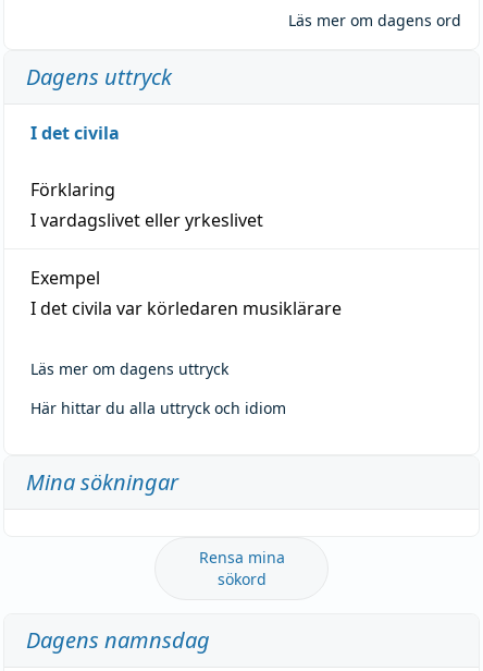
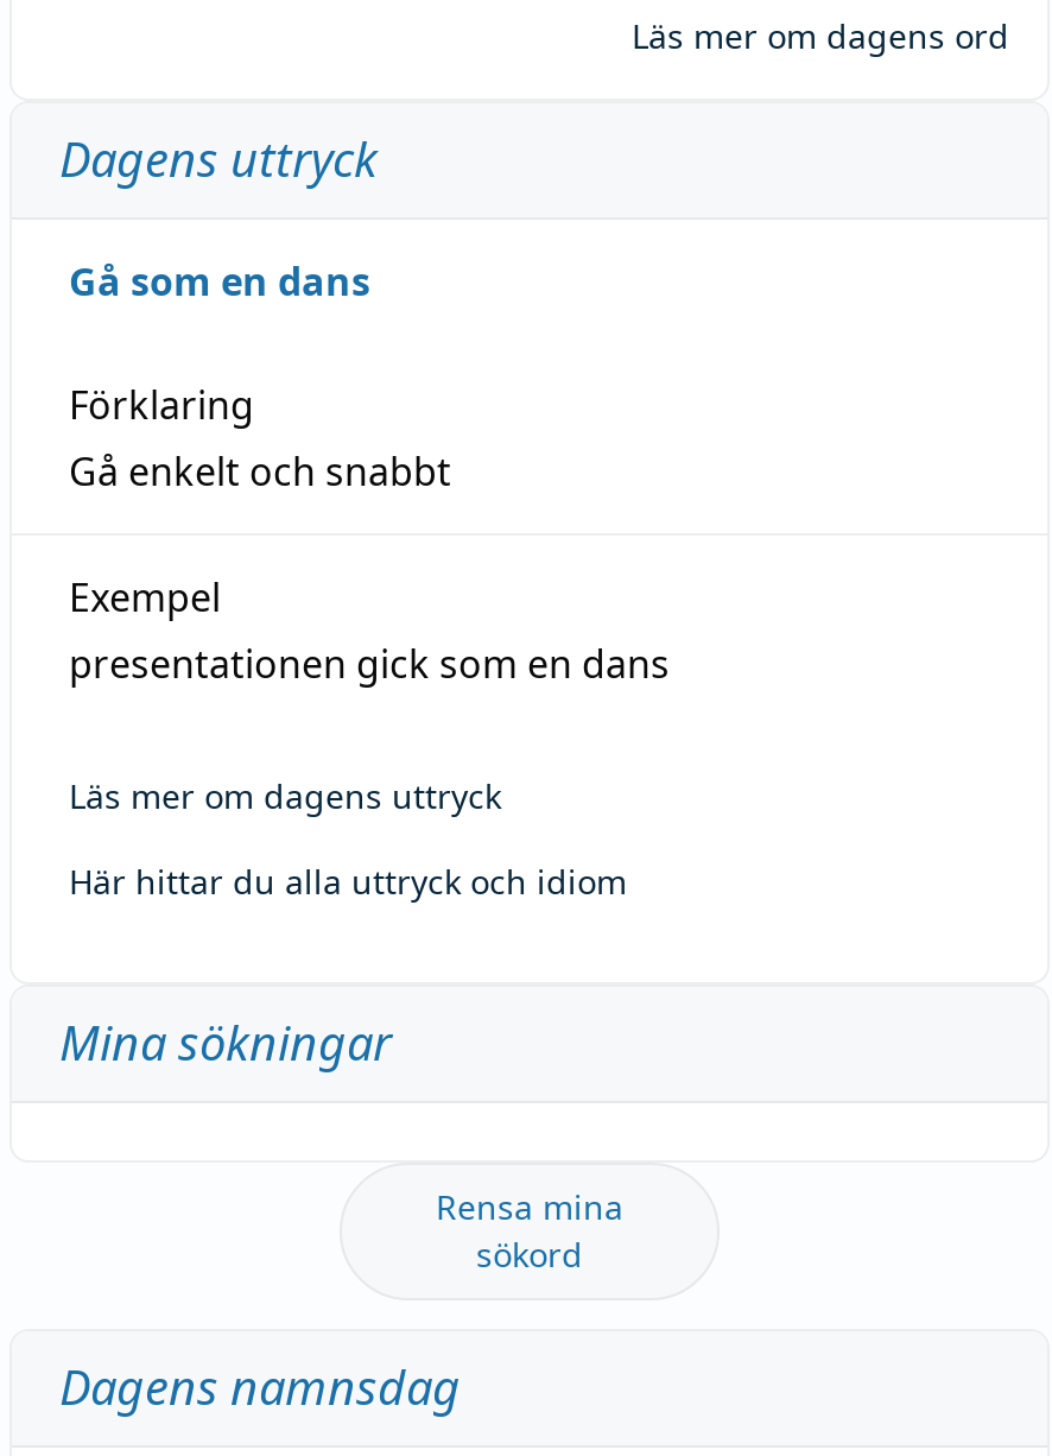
- I det civila
+ Gå som en dans

- I vardagslivet eller yrkeslivet
+ Gå enkelt och snabbt

- I det civila var körledaren musiklärare
+ presentationen gick som en dans
